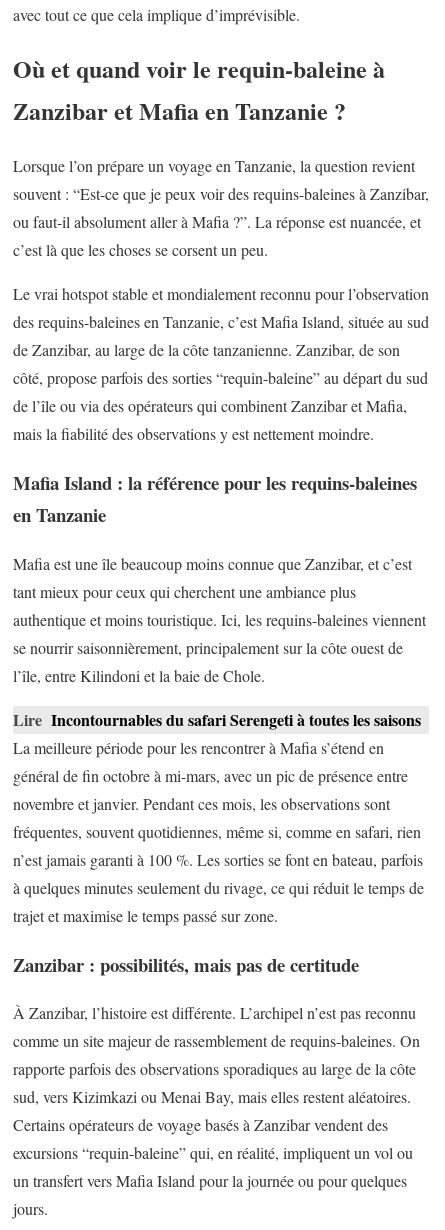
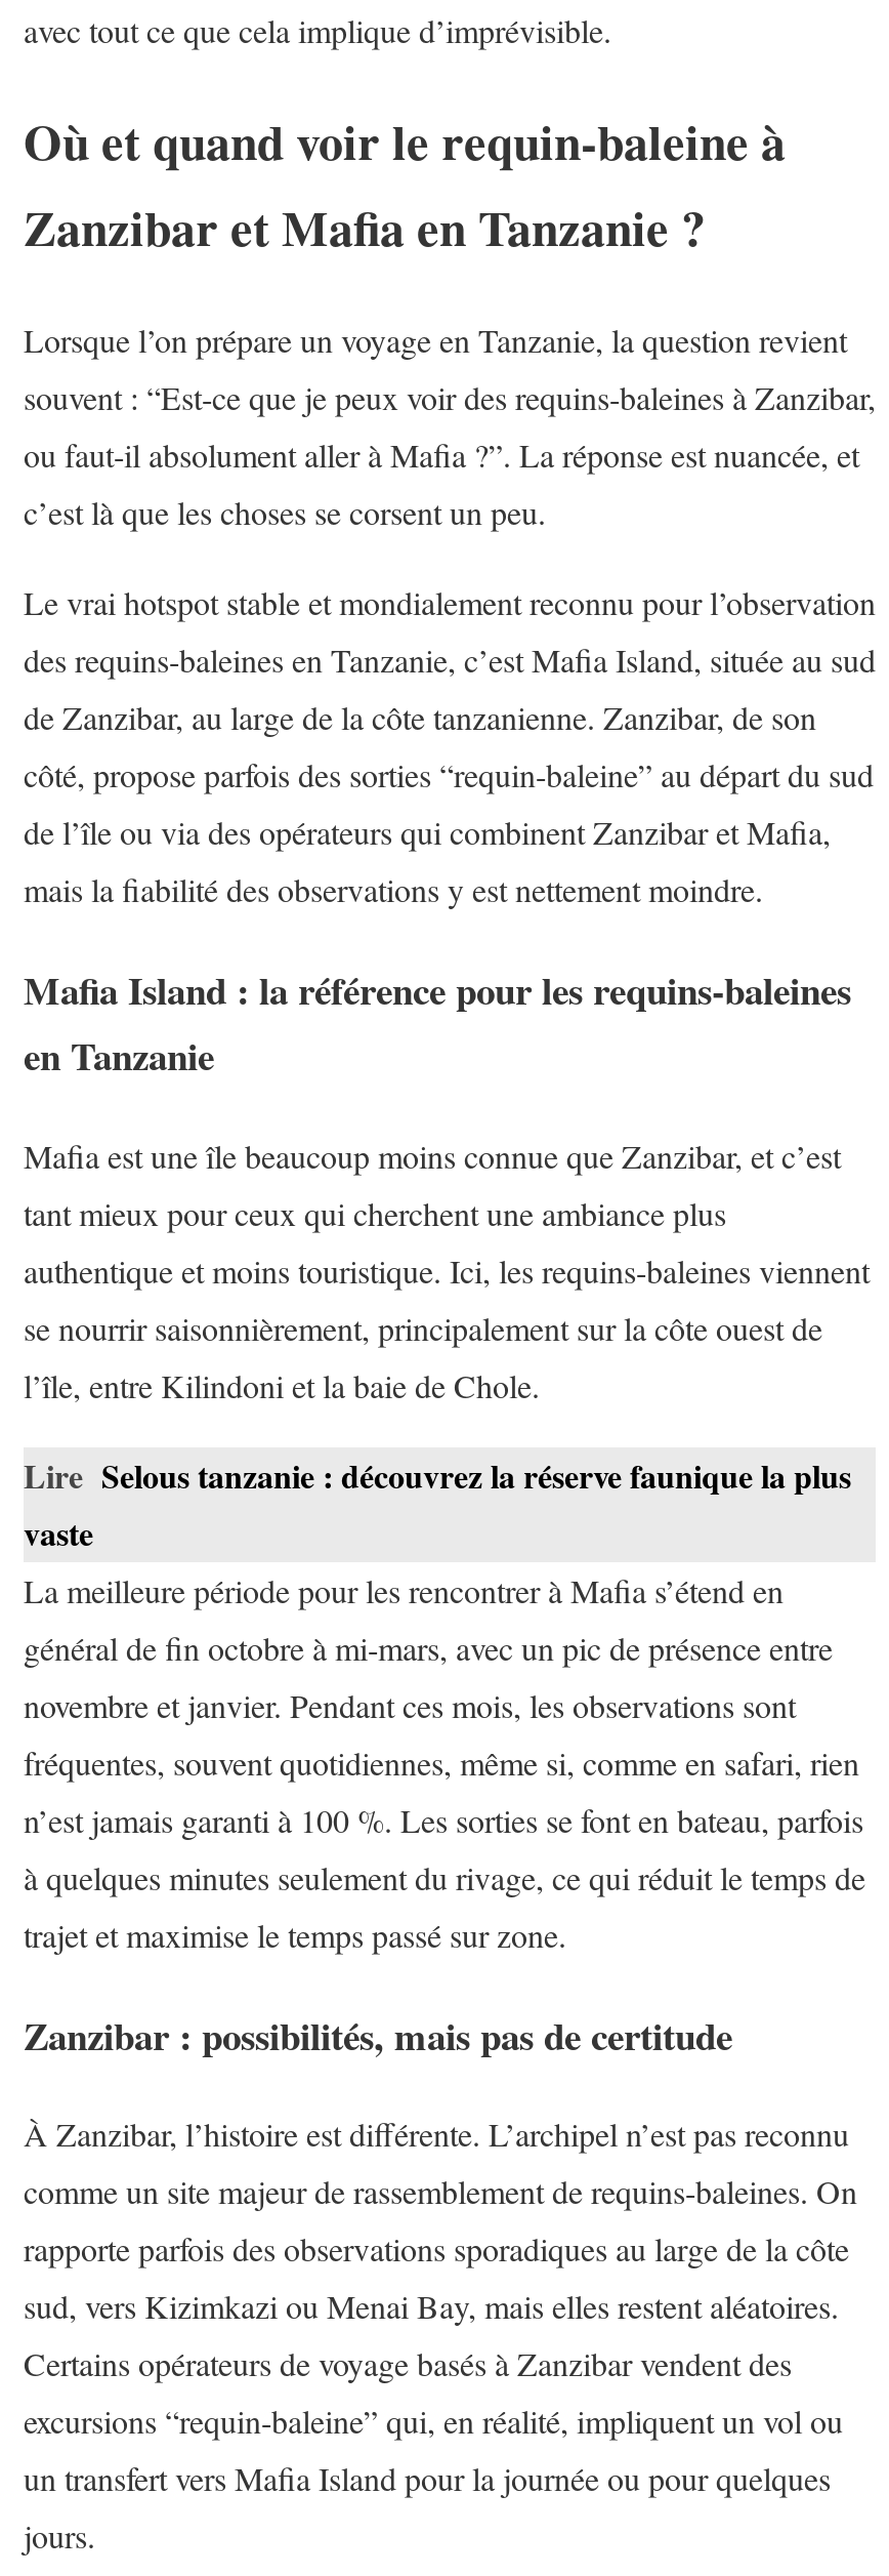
- Lire Incontournables du safari Serengeti à toutes les saisons
+ Lire Selous tanzanie : découvrez la réserve faunique la plus
+ vaste
